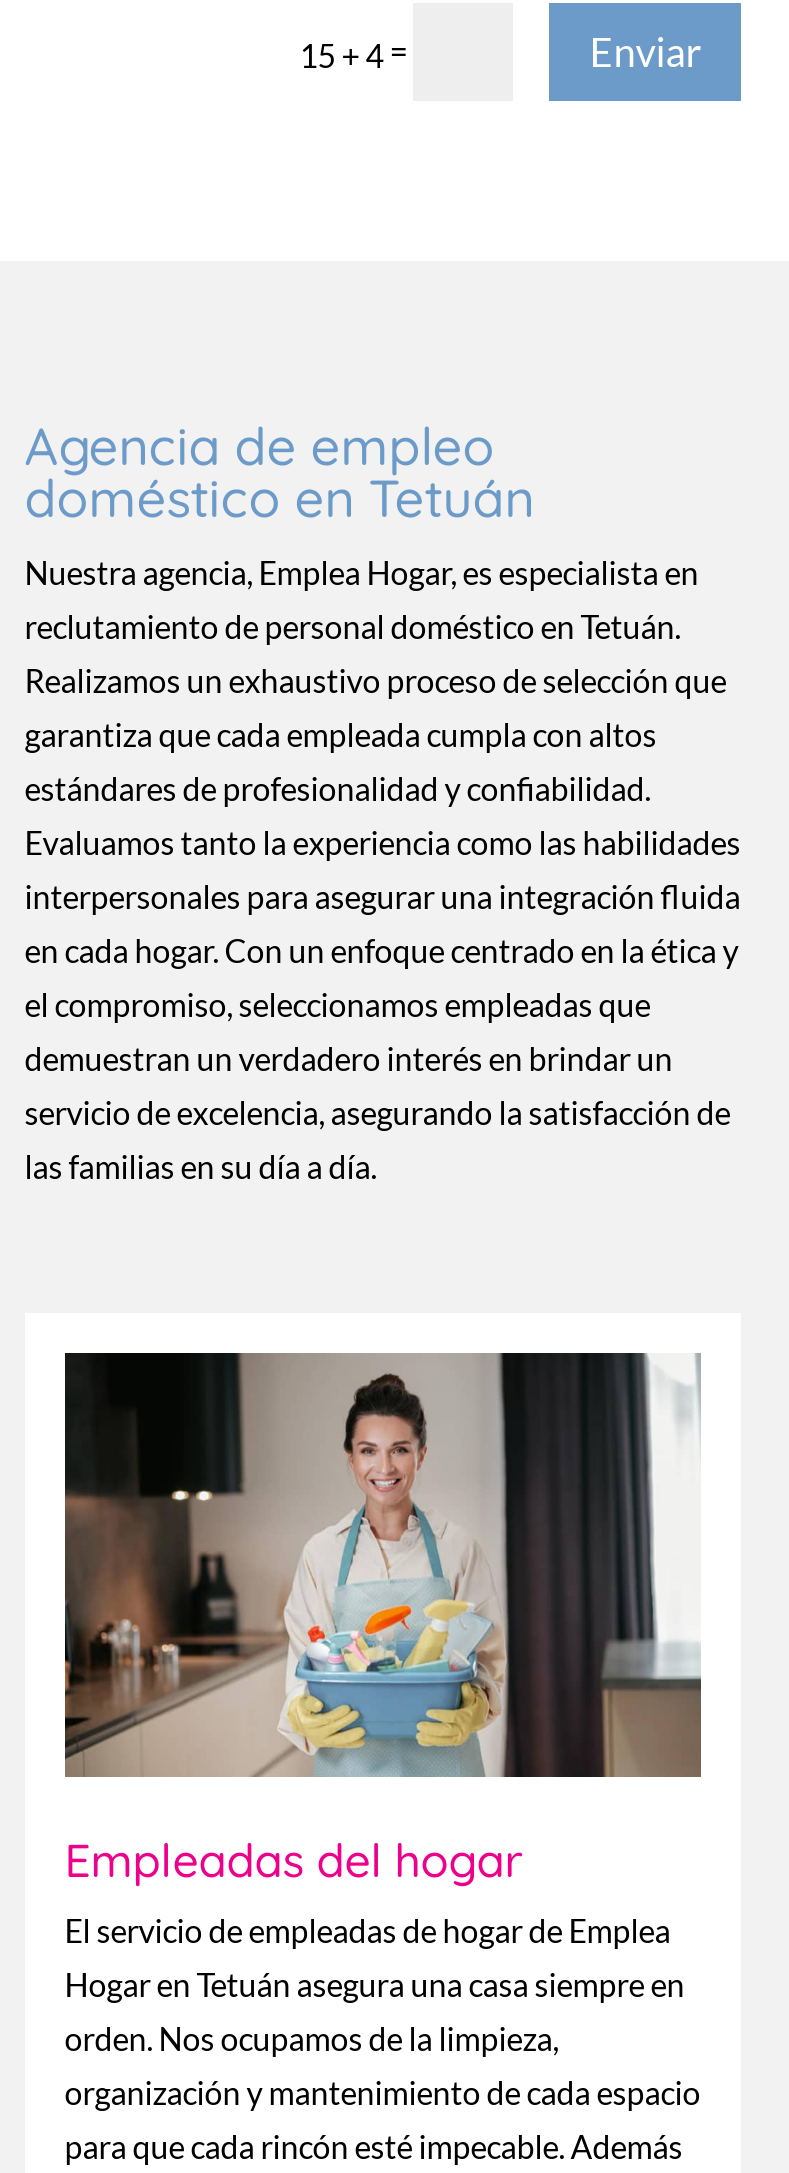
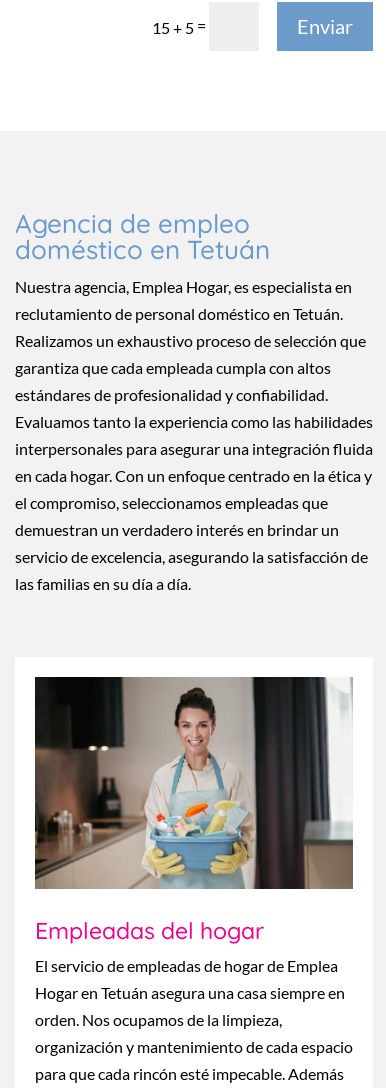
- 15 + 4 =
+ 15 + 5 =
